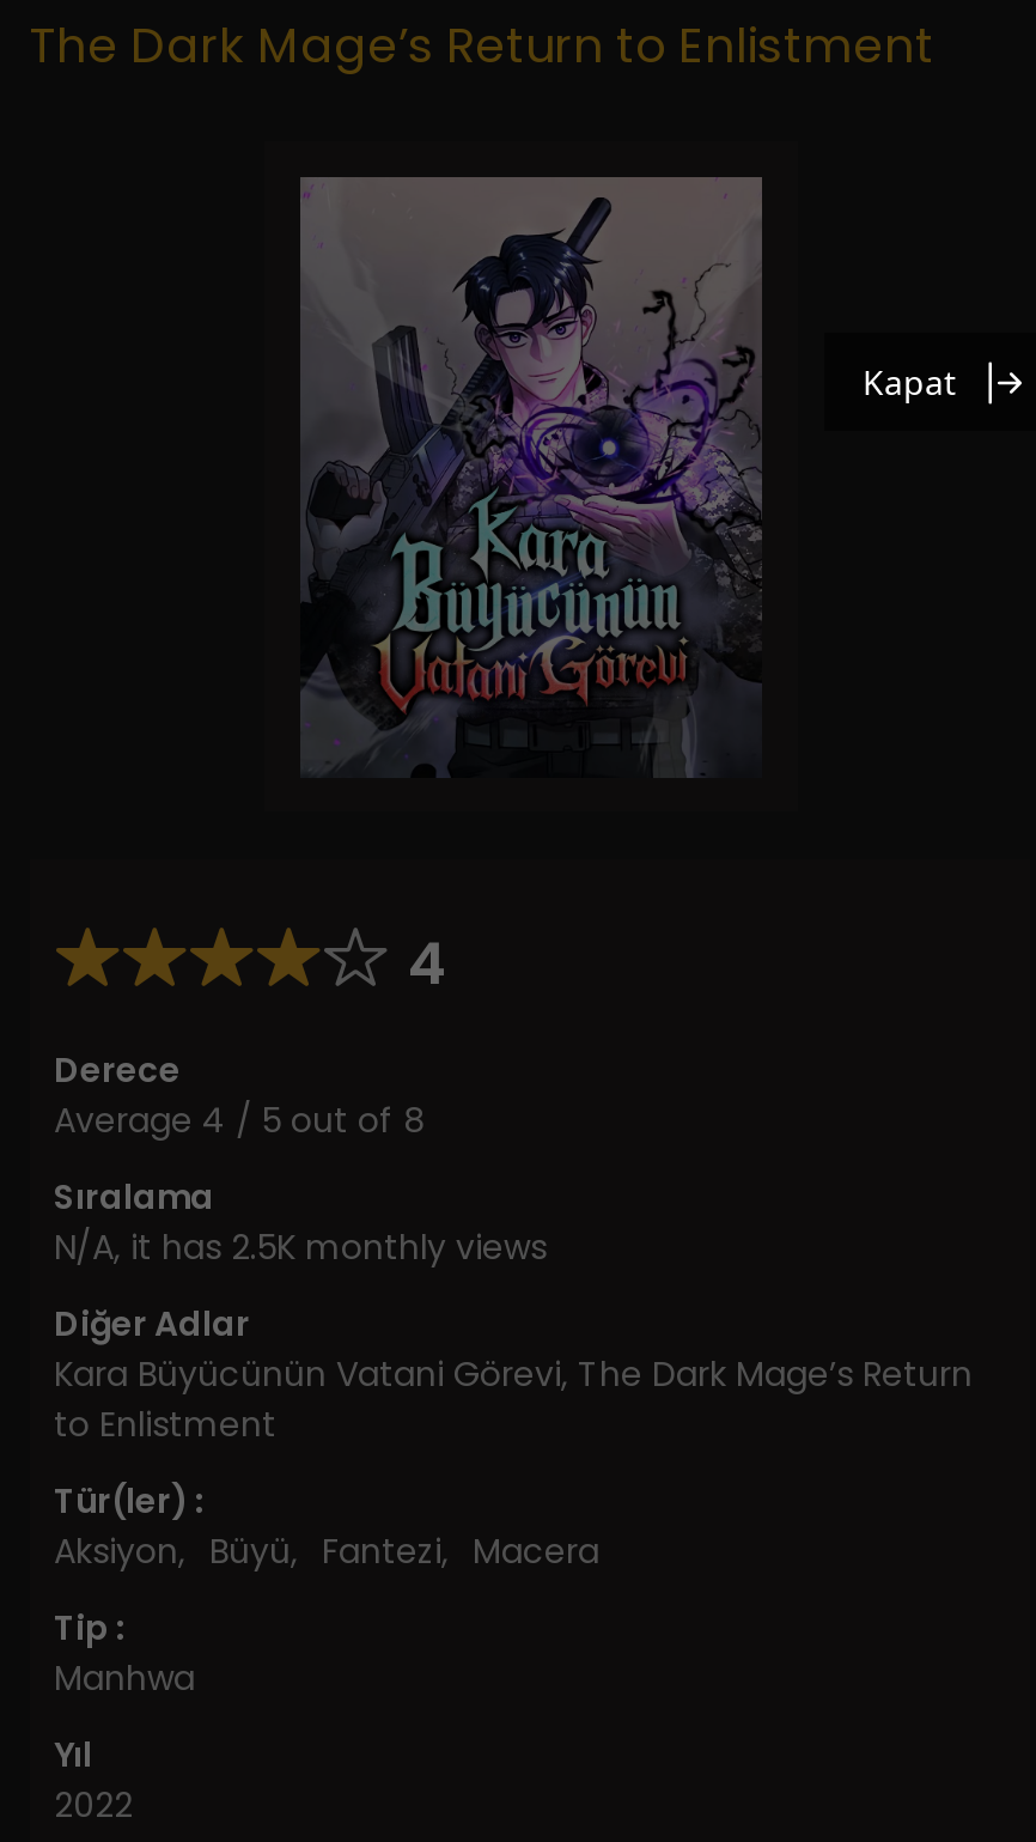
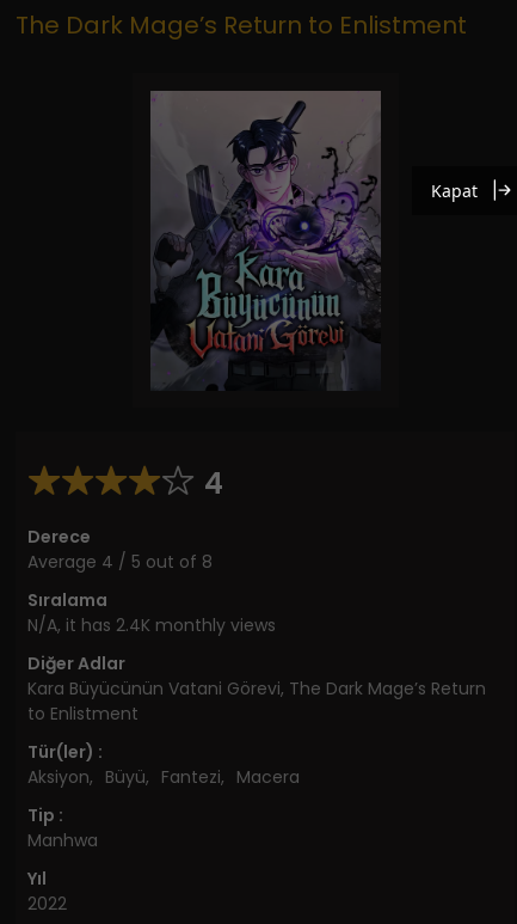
- N/A, it has 2.5K monthly views
+ N/A, it has 2.4K monthly views
